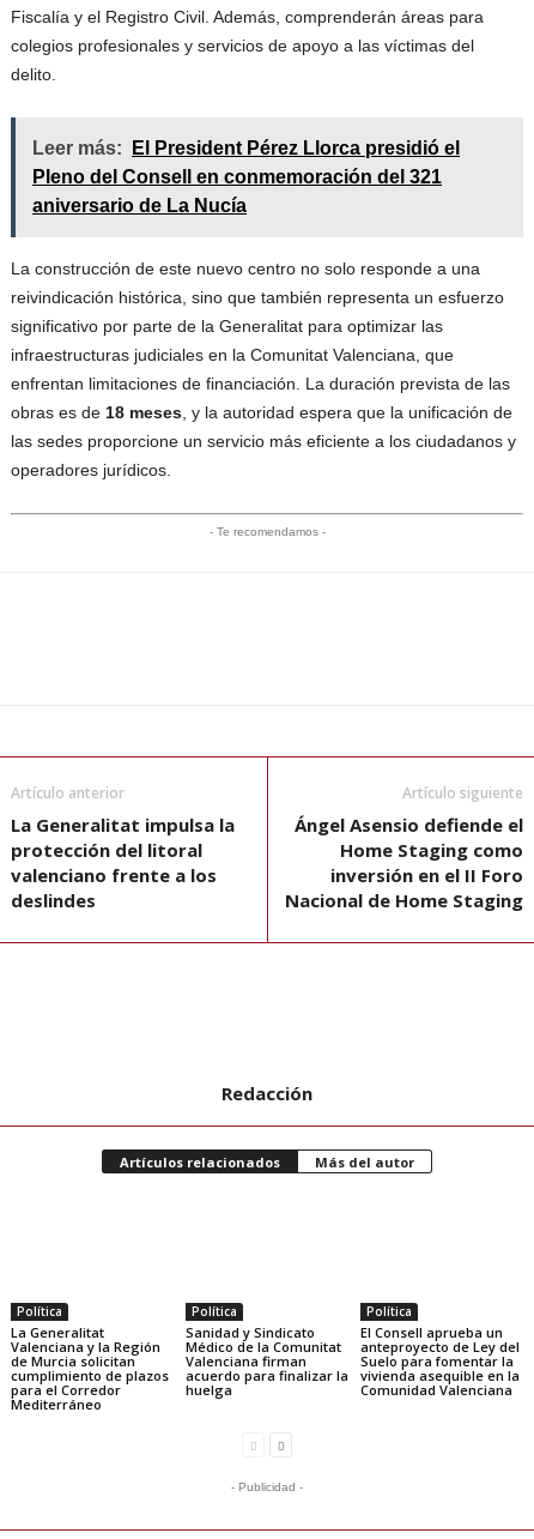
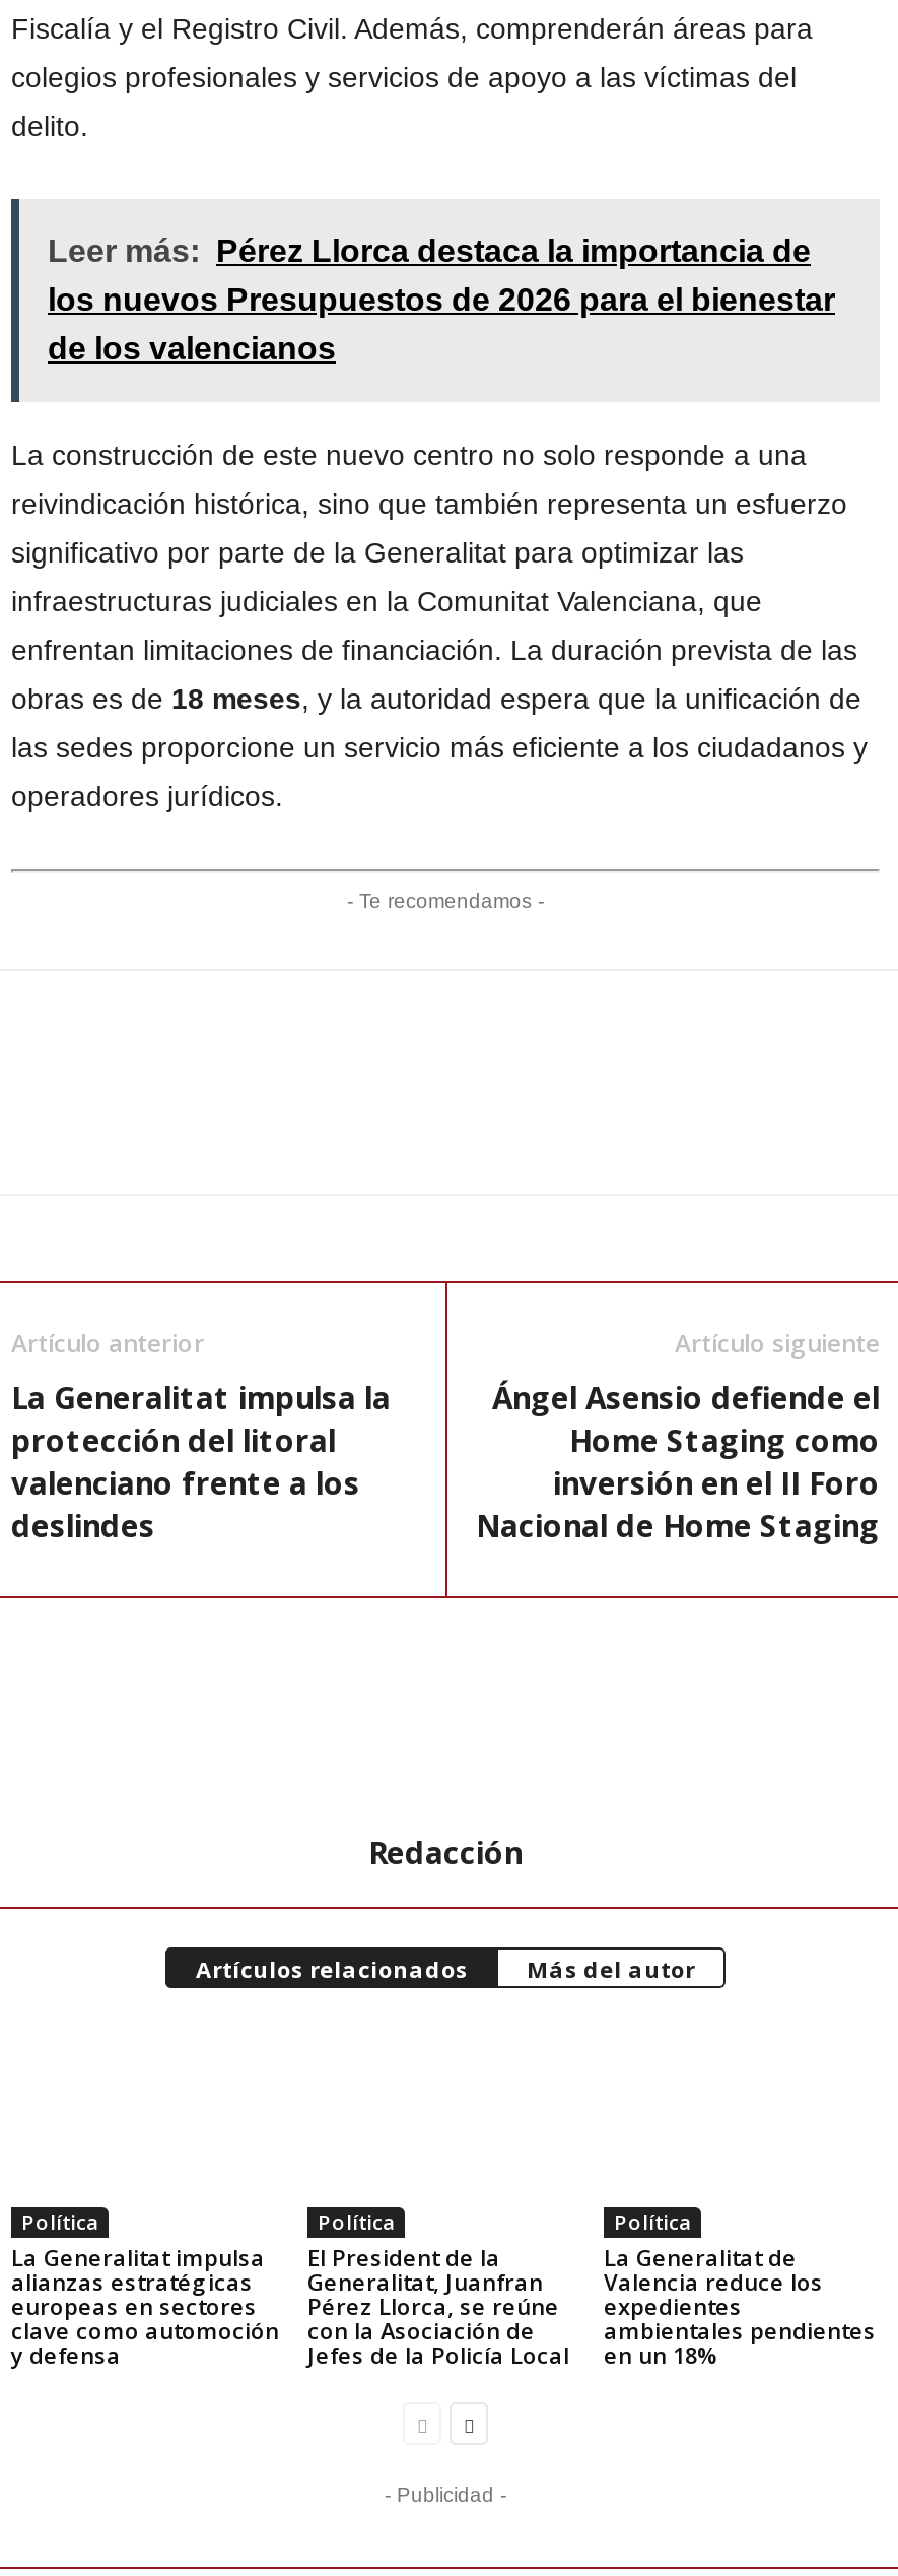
- Leer más: El President Pérez Llorca presidió el
- Pleno del Consell en conmemoración del 321
- aniversario de La Nucía
+ Leer más: Pérez Llorca destaca la importancia de
+ los nuevos Presupuestos de 2026 para el bienestar
+ de los valencianos

- La Generalitat
- Valenciana y la Región
- de Murcia solicitan
- cumplimiento de plazos
- para el Corredor
- Mediterráneo
+ La Generalitat impulsa
+ alianzas estratégicas
+ europeas en sectores
+ clave como automoción
+ y defensa

- Sanidad y Sindicato
- Médico de la Comunitat
- Valenciana firman
- acuerdo para finalizar la
- huelga
+ El President de la
+ Generalitat, Juanfran
+ Pérez Llorca, se reúne
+ con la Asociación de
+ Jefes de la Policía Local

- El Consell aprueba un
- anteproyecto de Ley del
- Suelo para fomentar la
- vivienda asequible en la
- Comunidad Valenciana
+ La Generalitat de
+ Valencia reduce los
+ expedientes
+ ambientales pendientes
+ en un 18%
